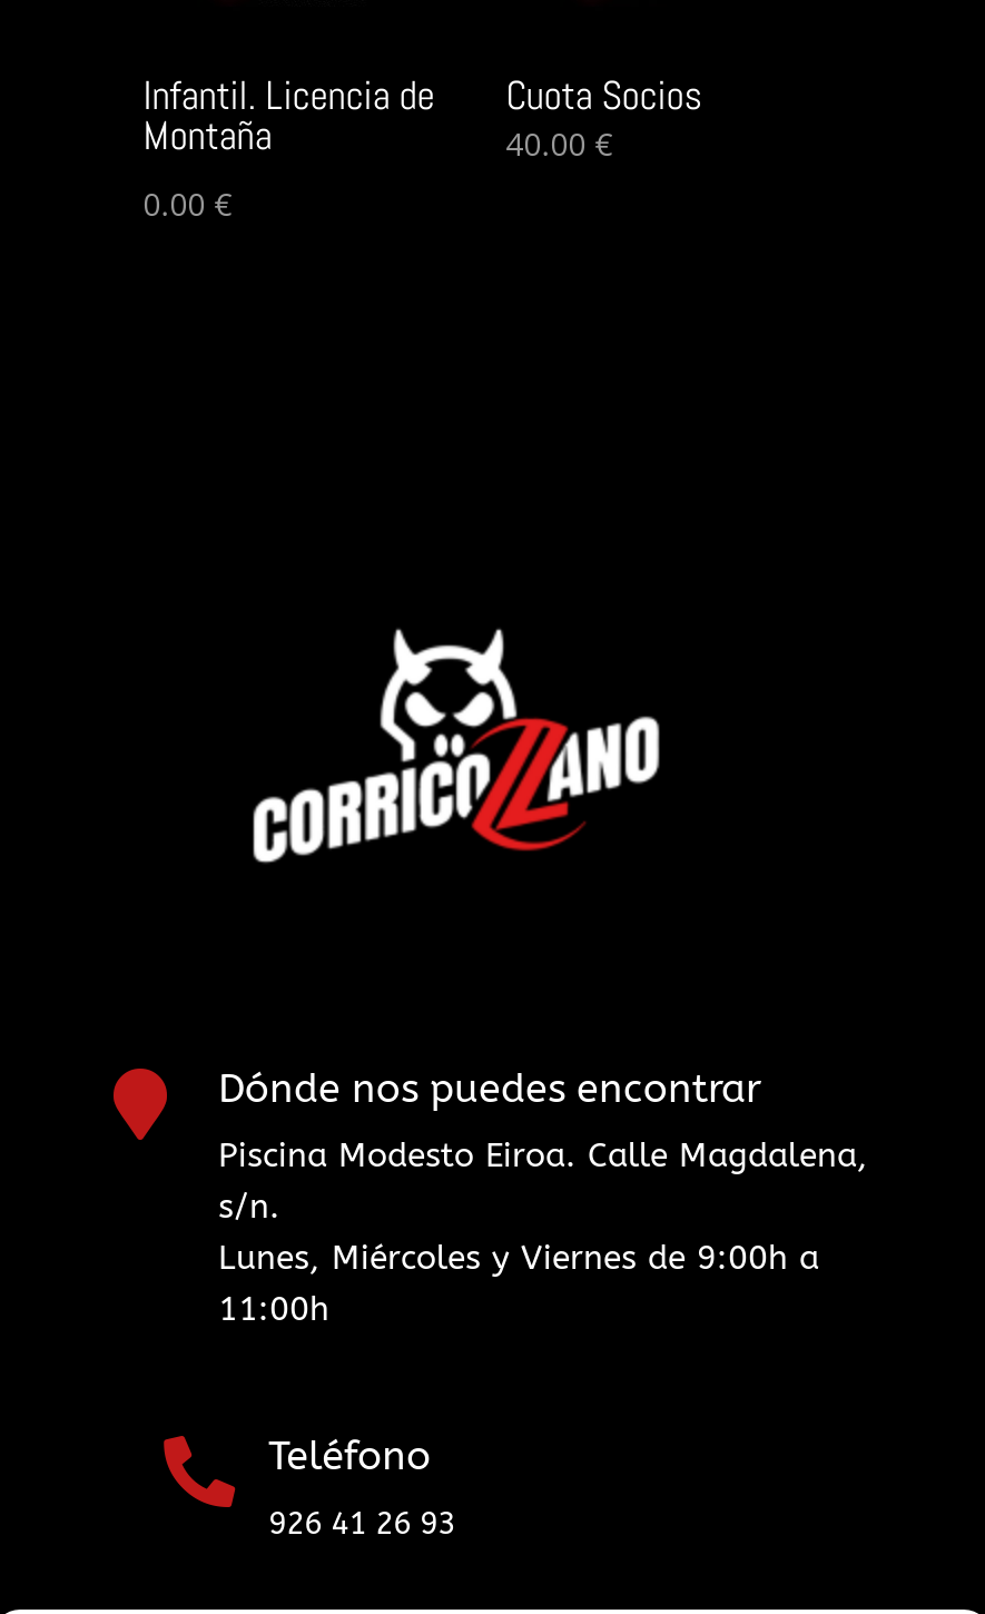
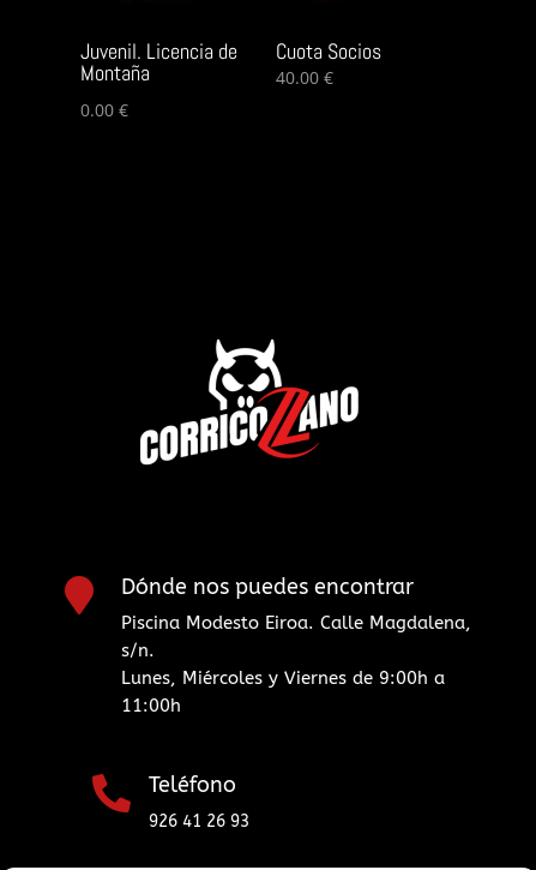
- Infantil. Licencia de
+ Juvenil. Licencia de
